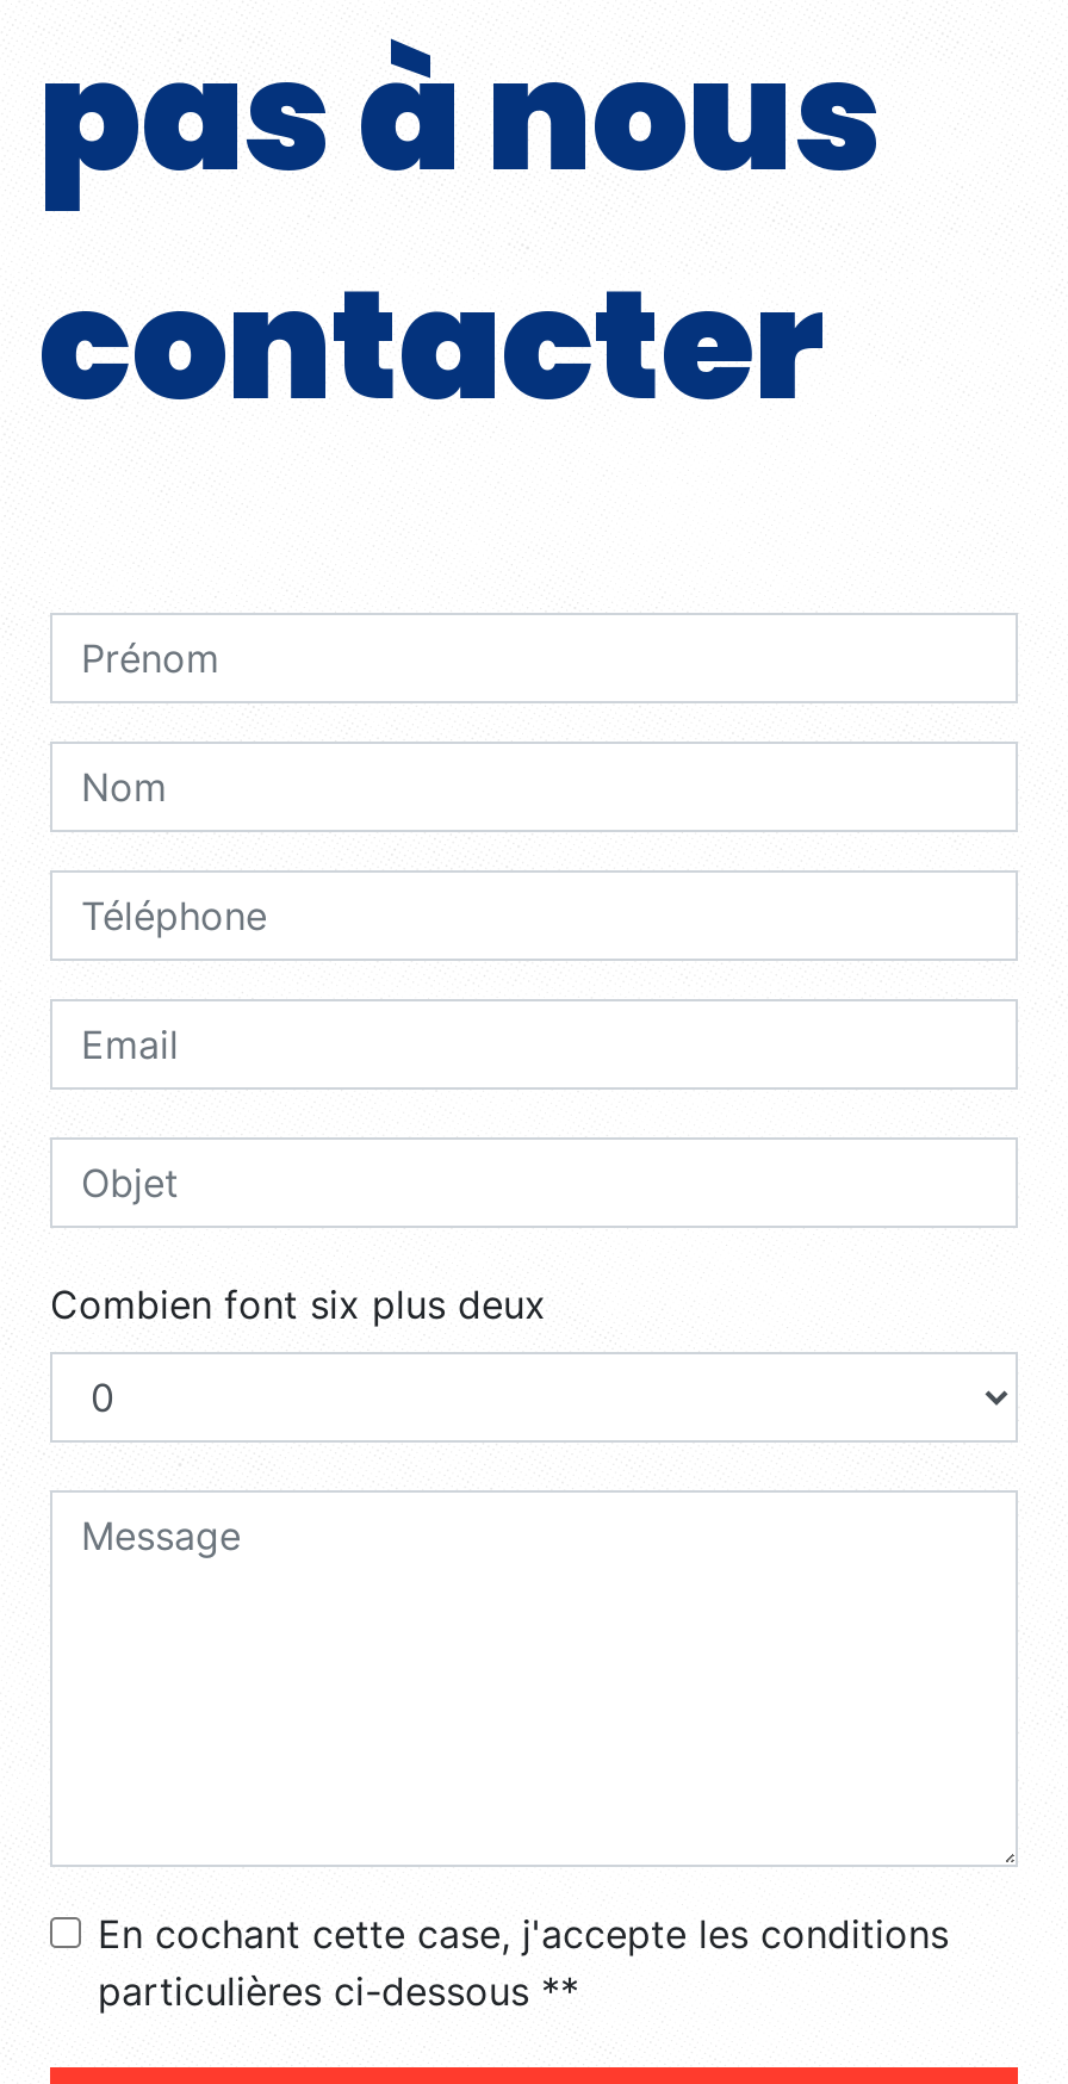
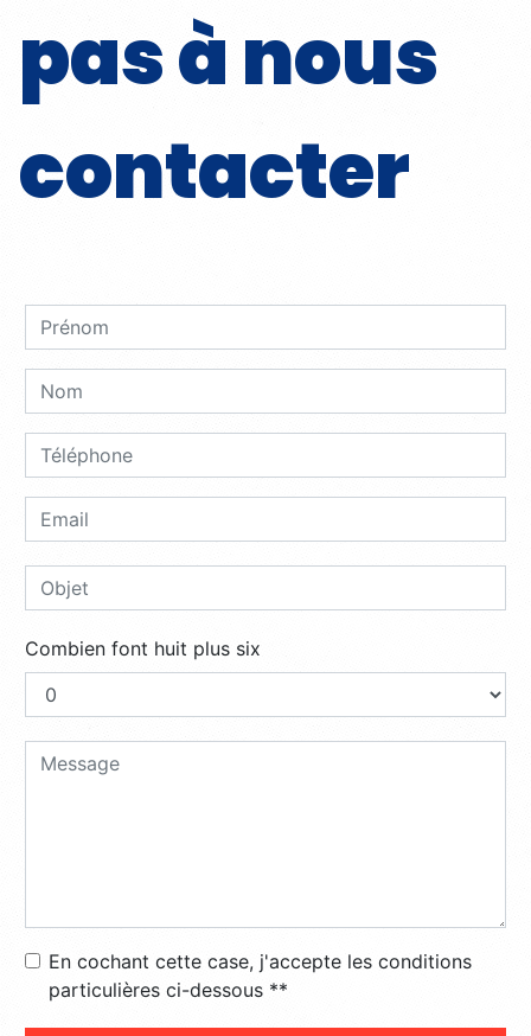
- Combien font six plus deux
+ Combien font huit plus six
